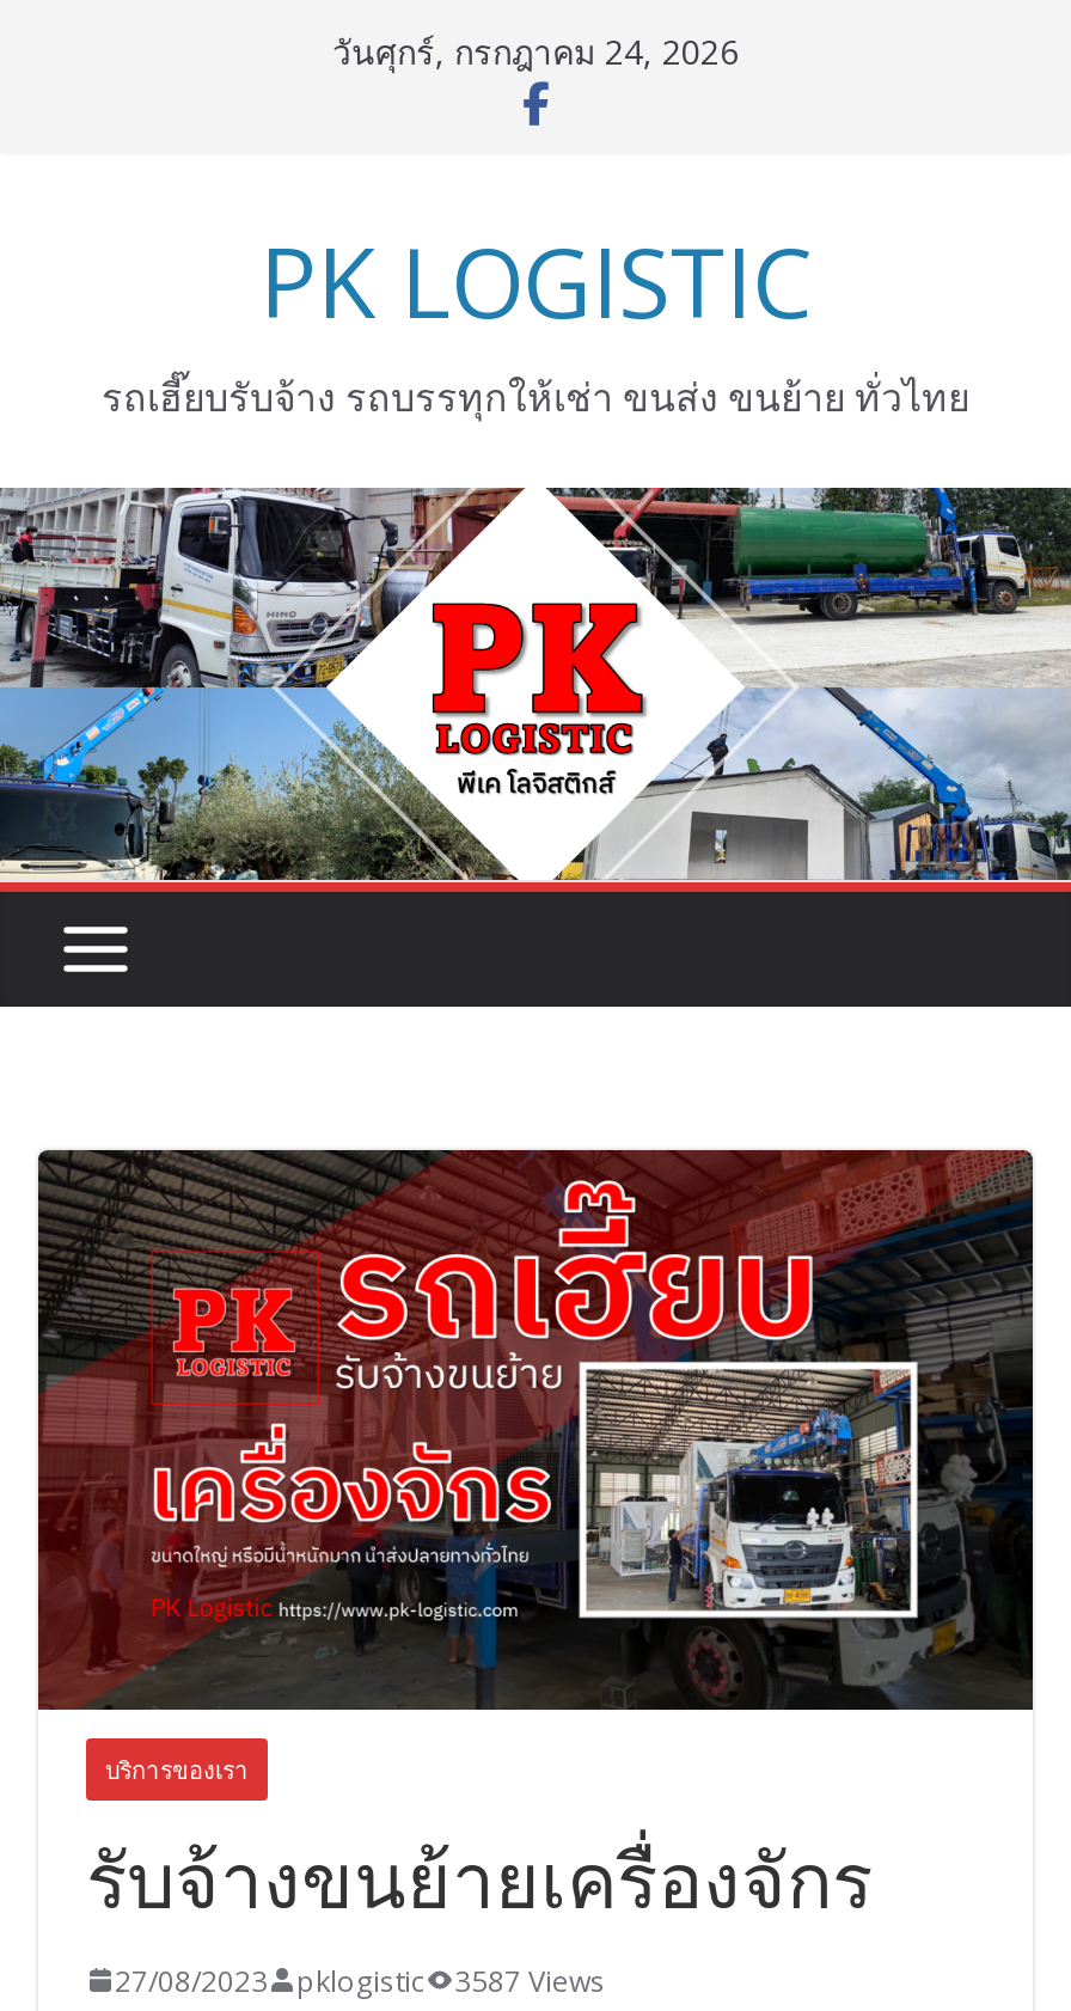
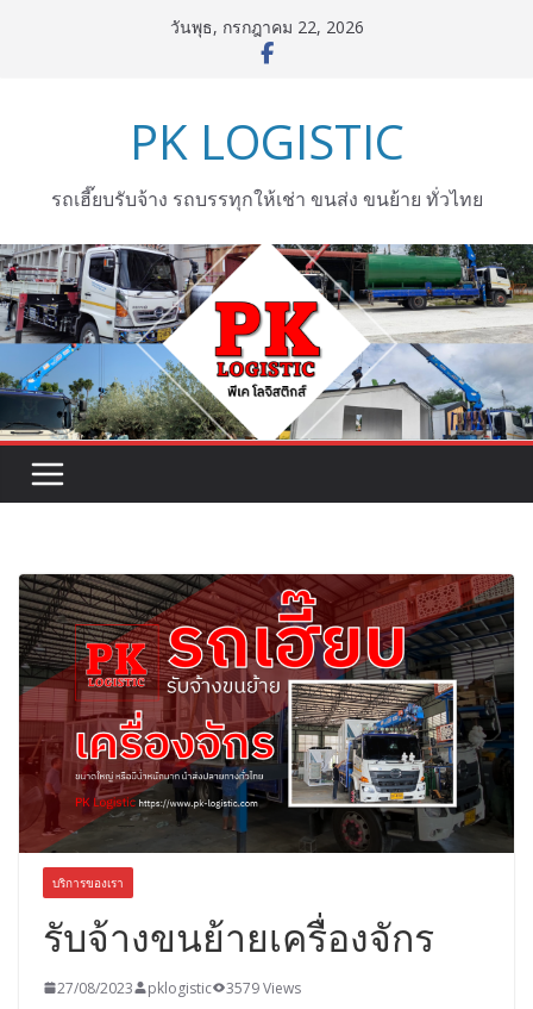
- วันศุกร์, กรกฎาคม 24, 2026
+ วันพุธ, กรกฎาคม 22, 2026

- 27/08/2023 pklogistic 3587 Views
+ 27/08/2023 pklogistic 3579 Views
